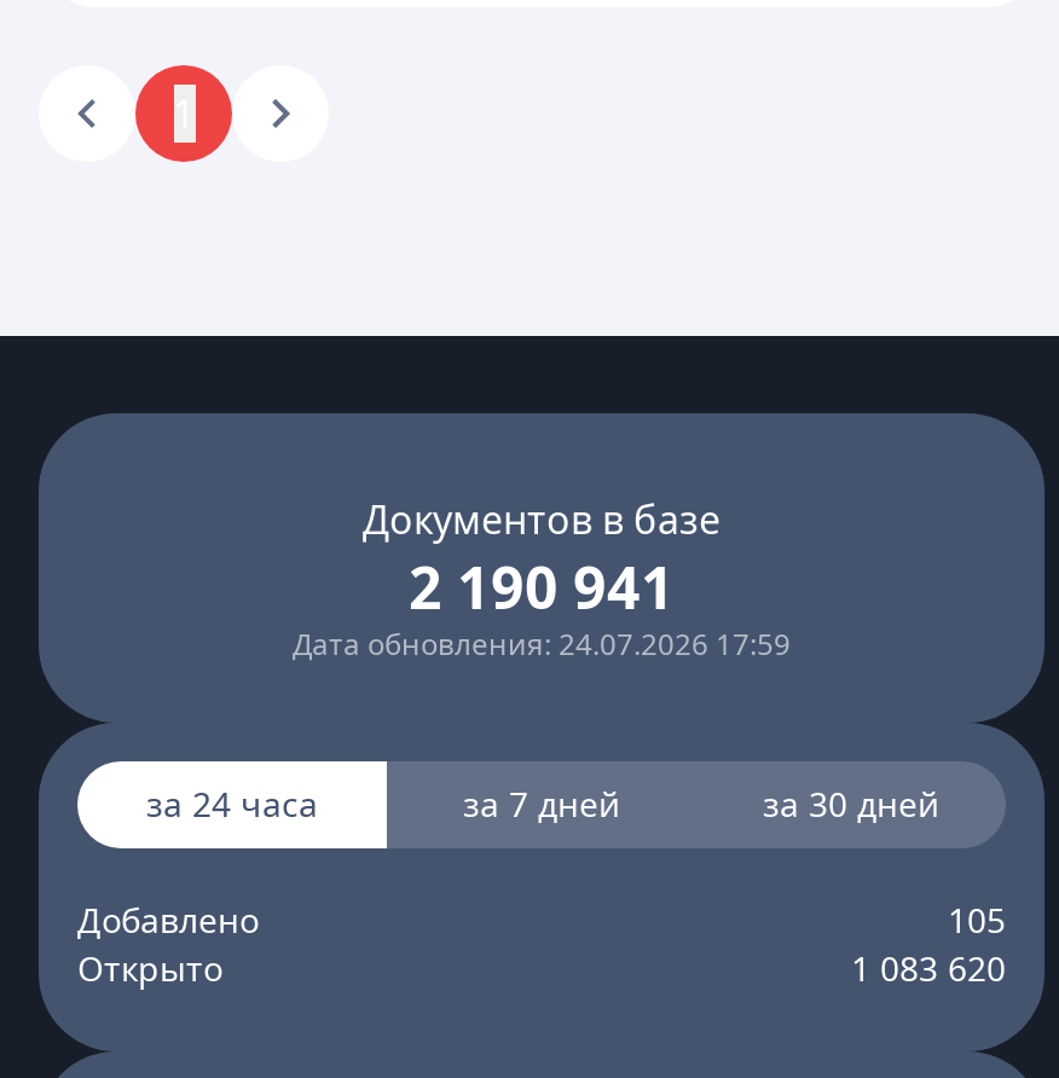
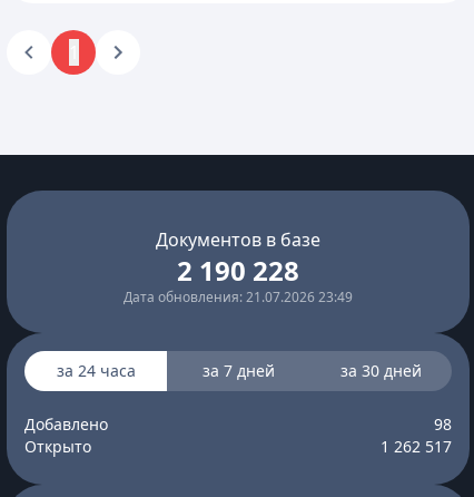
- 2 190 941
+ 2 190 228

- Дата обновления: 24.07.2026 17:59
+ Дата обновления: 21.07.2026 23:49

- 105
+ 98

- 1 083 620
+ 1 262 517
